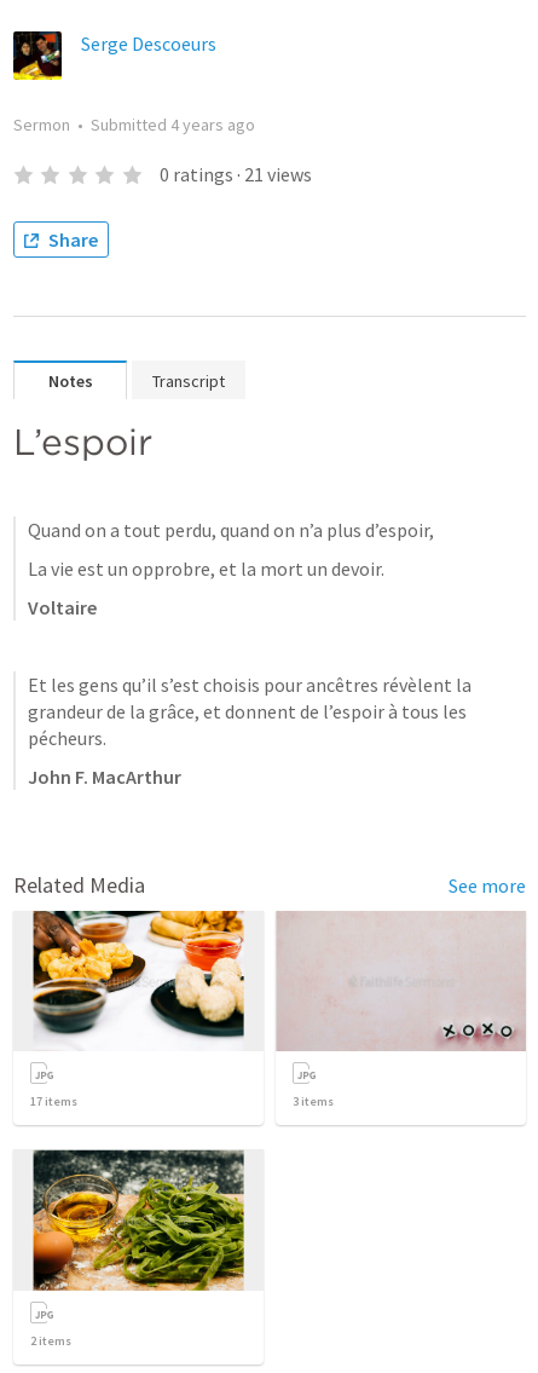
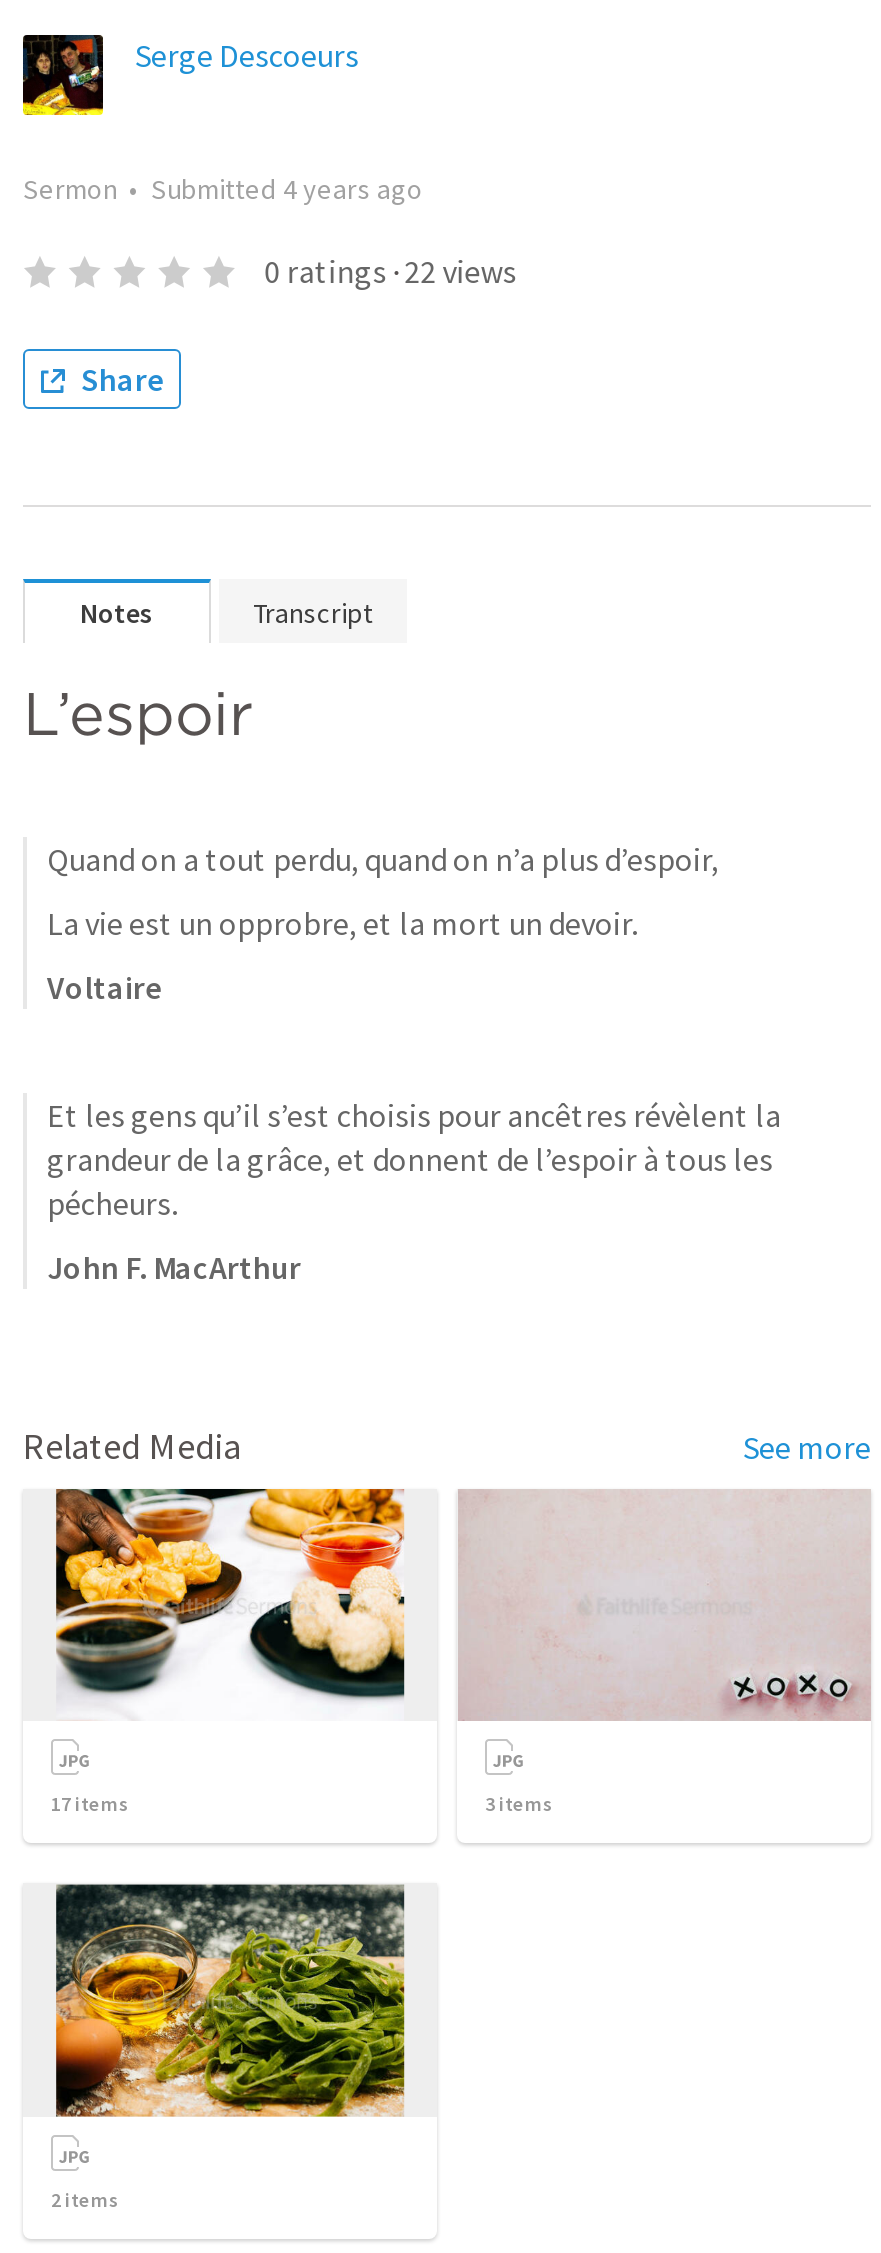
- 0 ratings · 21 views
+ 0 ratings · 22 views
